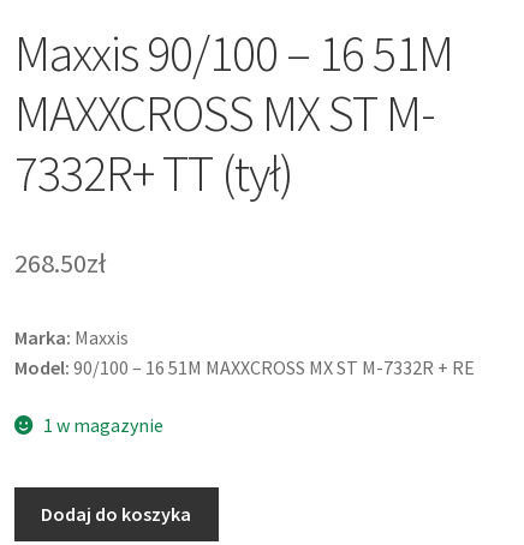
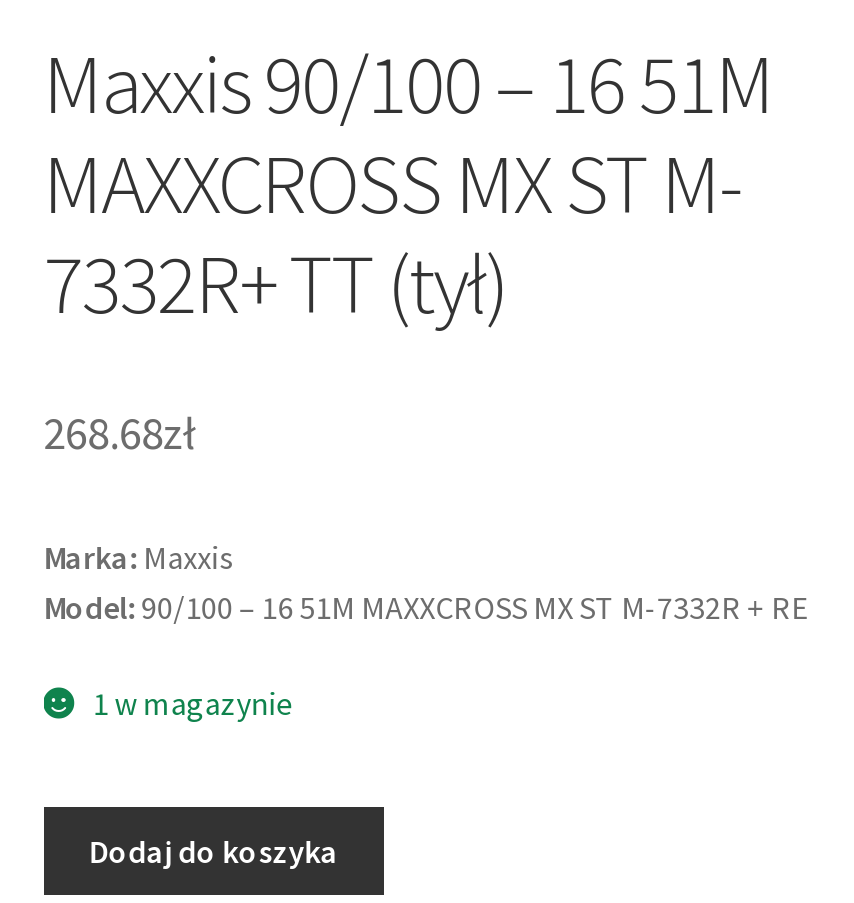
- 268.50zł
+ 268.68zł
